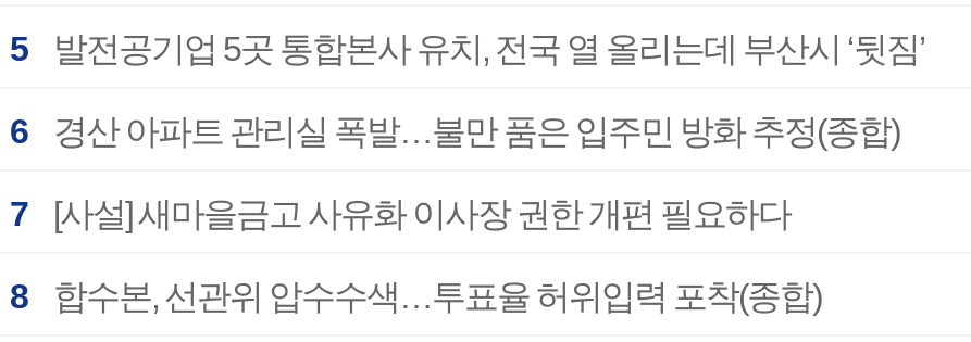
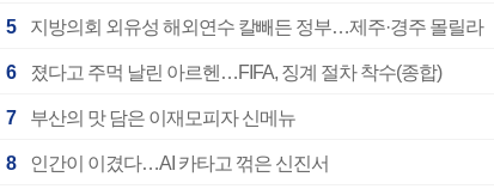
- 발전공기업 5곳 통합본사 유치, 전국 열 올리는데 부산시 ‘뒷짐’
+ 지방의회 외유성 해외연수 칼빼든 정부…제주·경주 몰릴라

- 경산 아파트 관리실 폭발…불만 품은 입주민 방화 추정(종합)
+ 졌다고 주먹 날린 아르헨…FIFA, 징계 절차 착수(종합)

- [사설] 새마을금고 사유화 이사장 권한 개편 필요하다
+ 부산의 맛 담은 이재모피자 신메뉴

- 합수본, 선관위 압수수색…투표율 허위입력 포착(종합)
+ 인간이 이겼다…AI 카타고 꺾은 신진서
